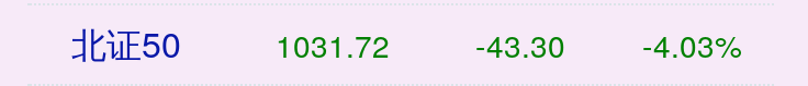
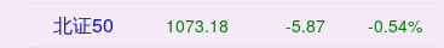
- 1031.72
+ 1073.18

- -43.30
+ -5.87

- -4.03%
+ -0.54%
